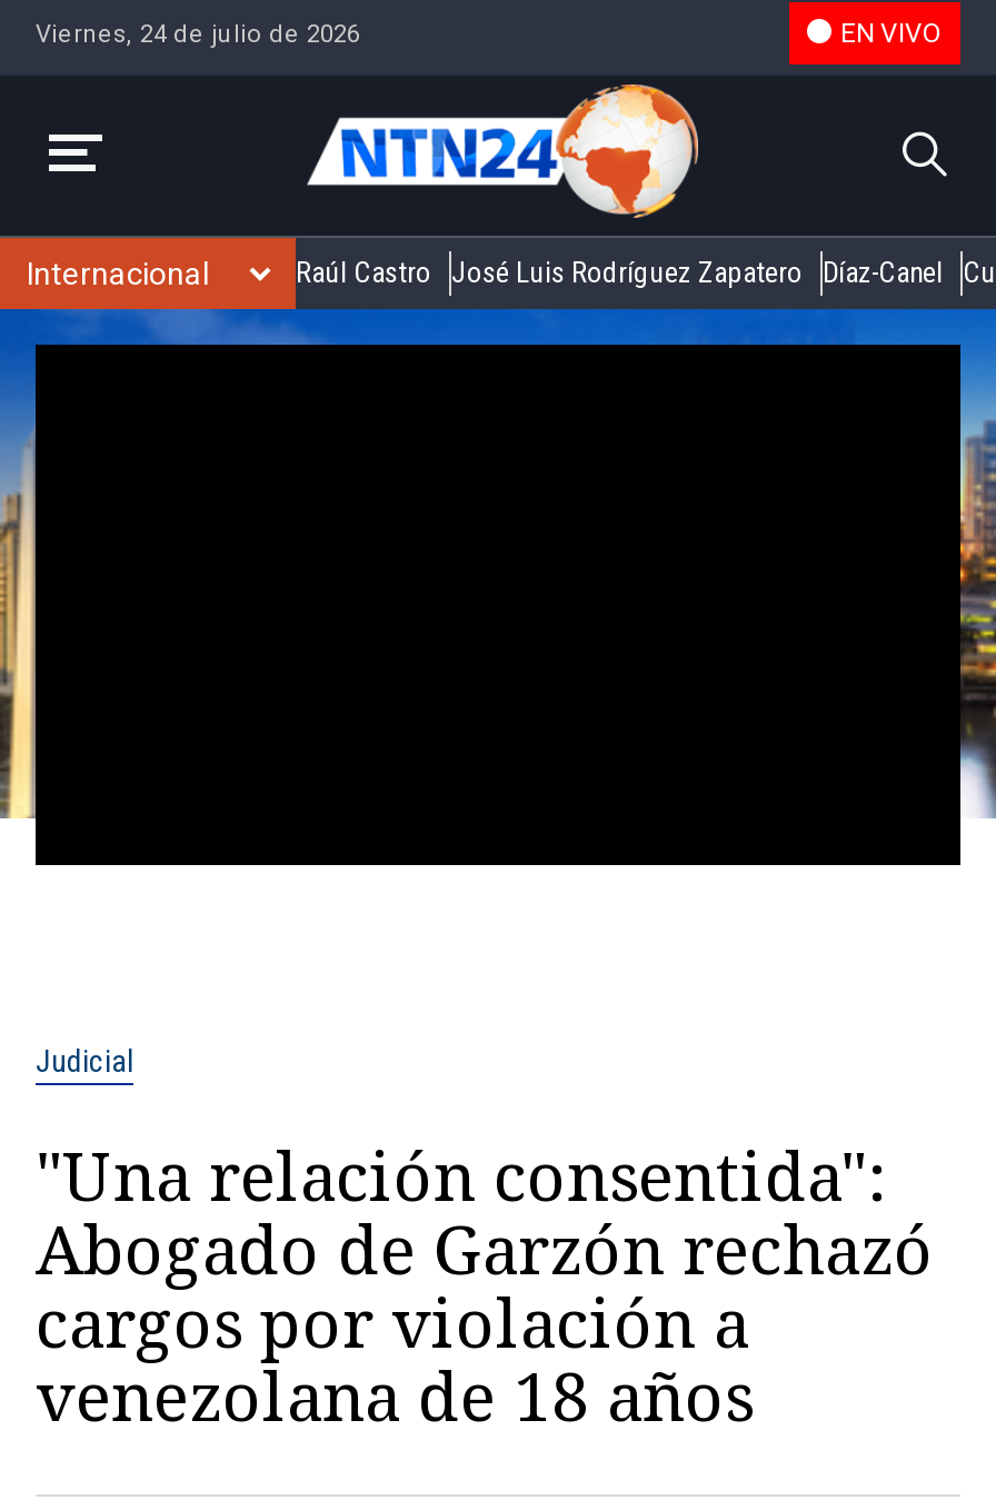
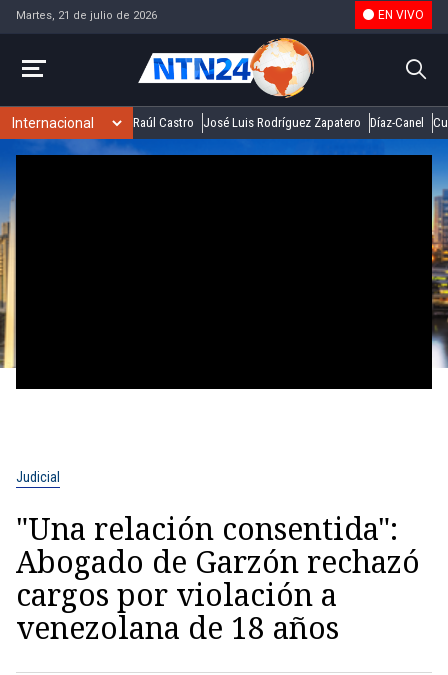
- Viernes, 24 de julio de 2026
+ Martes, 21 de julio de 2026
